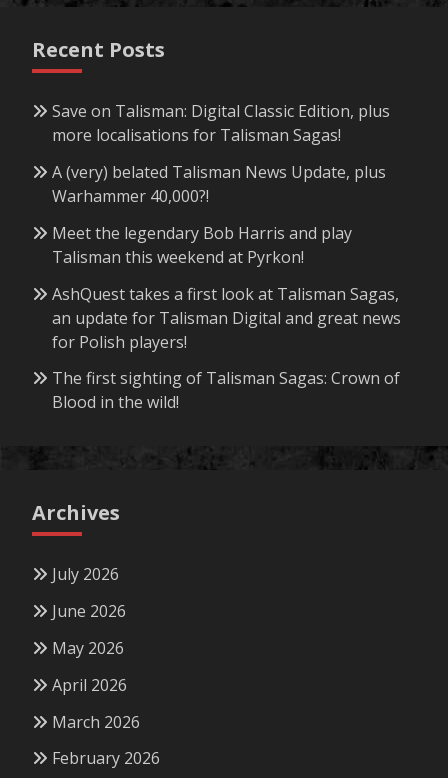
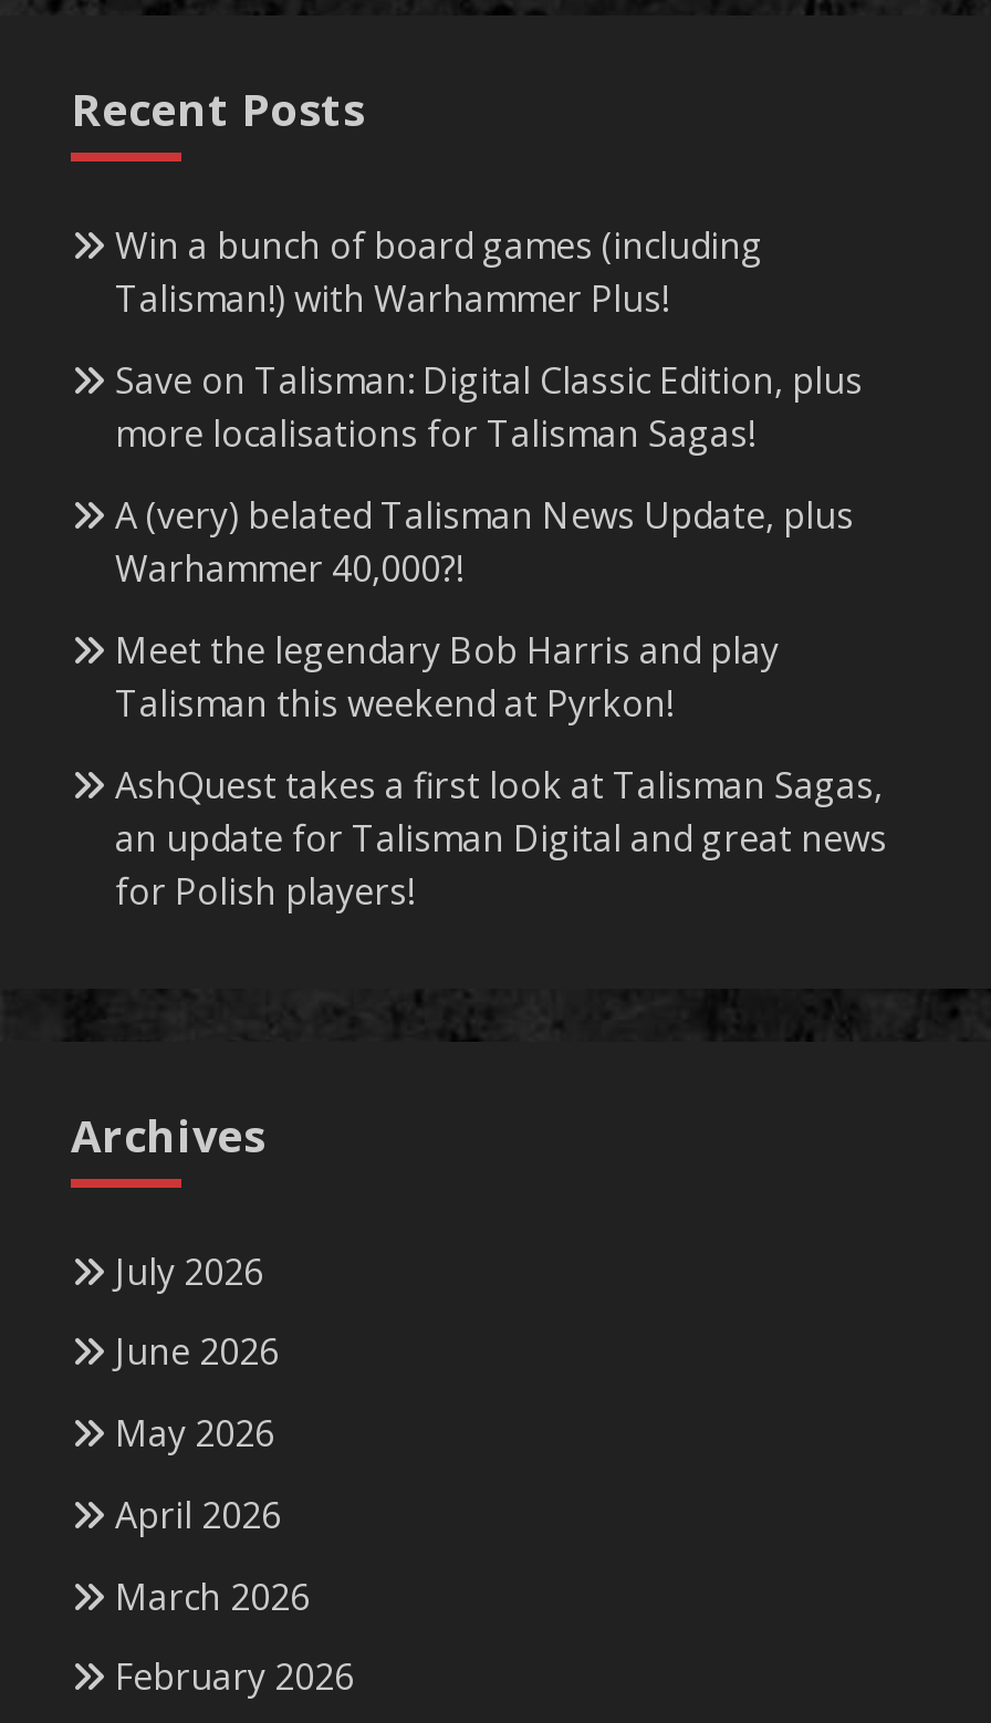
+ Win a bunch of board games (including
+ Talisman!) with Warhammer Plus!

moved down: Save on Talisman: Digital Classic Edition, plus | more localisations for Talisman Sagas! | A (very) belated Talisman News Update, plus | ... | an update for Talisman Digital and great news | for Polish players!

- The first sighting of Talisman Sagas: Crown of
- Blood in the wild!
